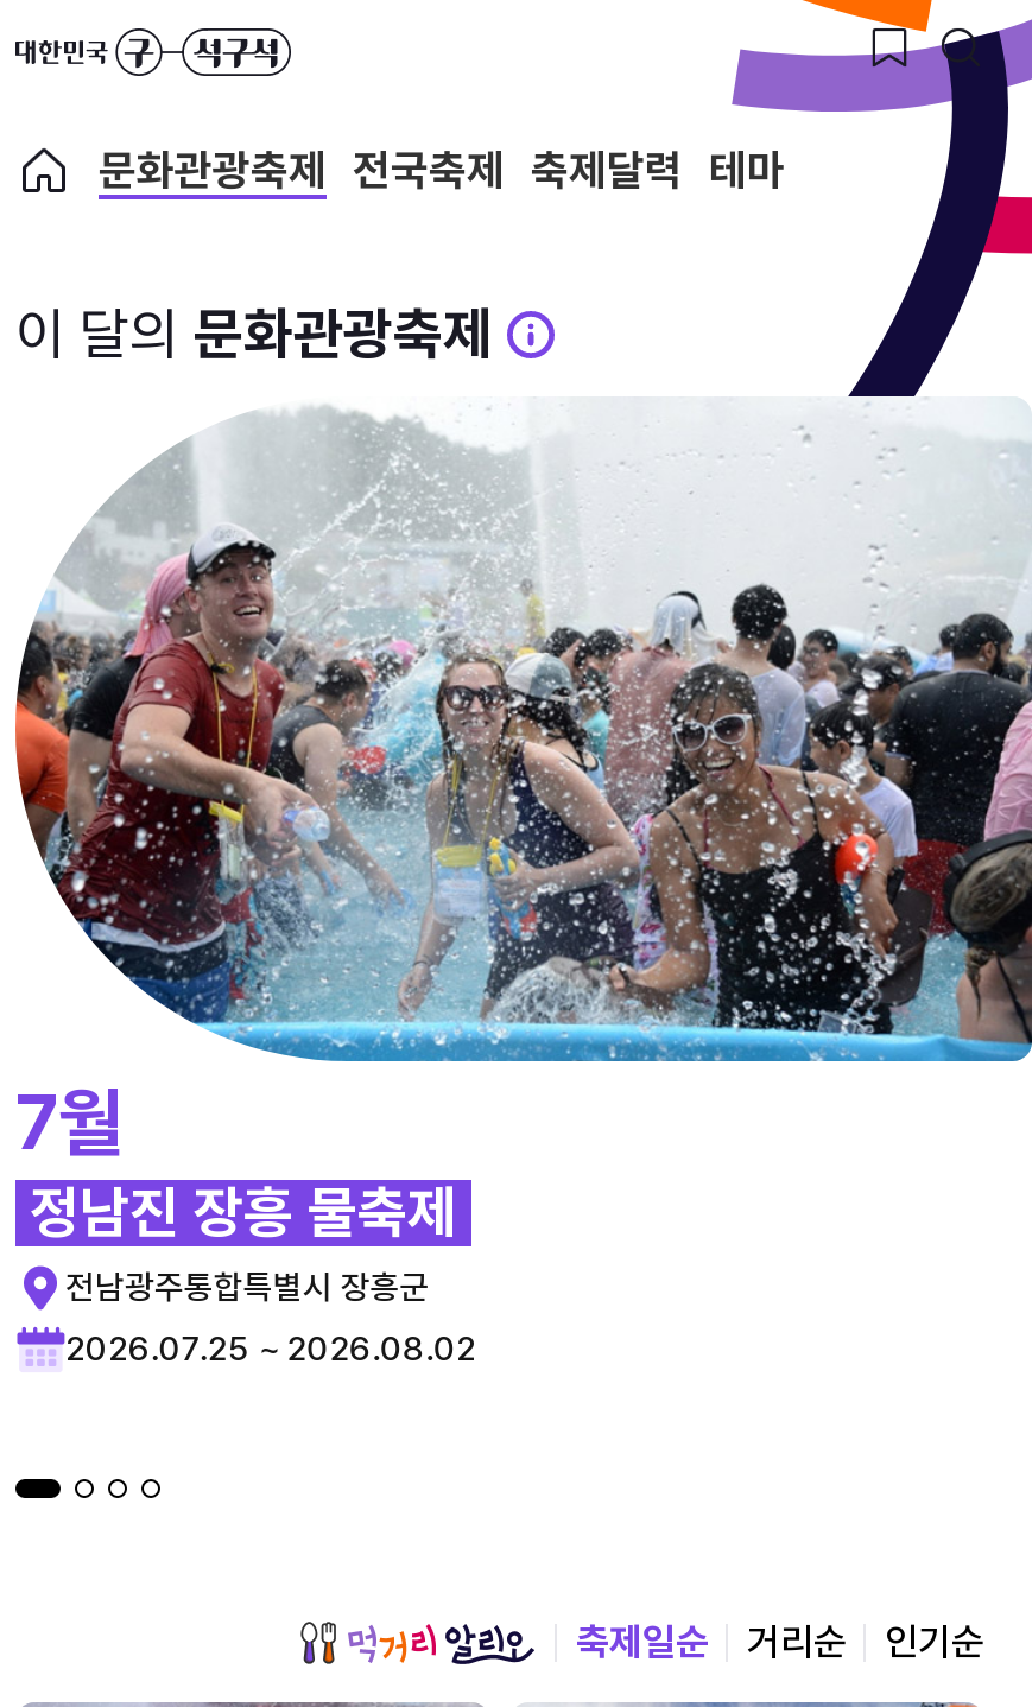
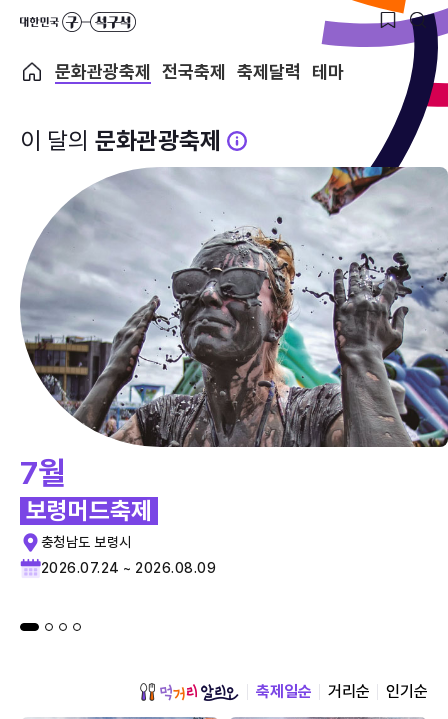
- [image]
+ [image]

- 정남진 장흥 물축제
- 전남광주통합특별시 장흥군
+ 보령머드축제
+ 충청남도 보령시

- 2026.07.25 ~ 2026.08.02
+ 2026.07.24 ~ 2026.08.09
